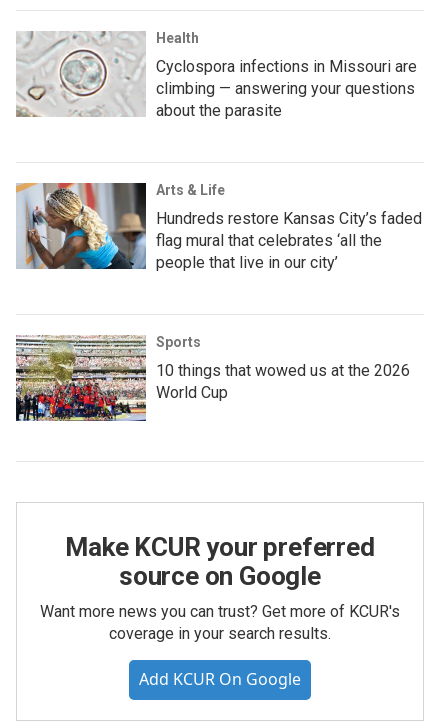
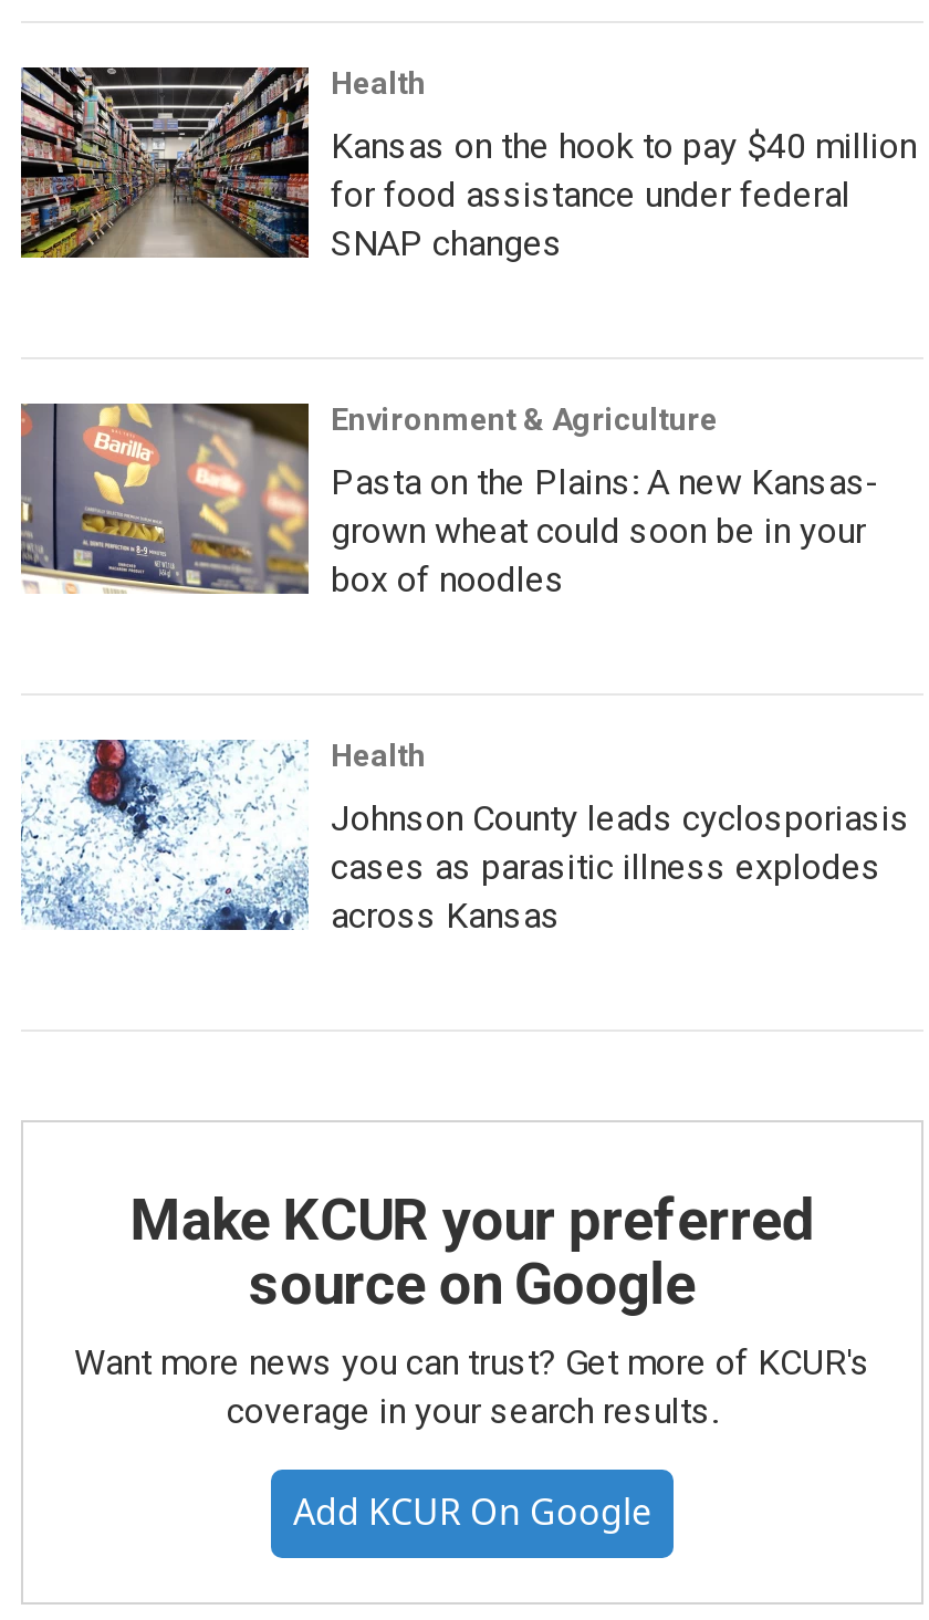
- [image]
- Cyclospora infections in Missouri are
- climbing — answering your questions
- about the parasite
+ [image]
+ Kansas on the hook to pay $40 million
+ for food assistance under federal
+ SNAP changes

- [image]
- Arts & Life
+ [image]
+ Environment & Agriculture

- Hundreds restore Kansas City’s faded
- flag mural that celebrates ‘all the
- people that live in our city’
+ Pasta on the Plains: A new Kansas-
+ grown wheat could soon be in your
+ box of noodles

- [image]
- Sports
+ [image]
+ Health

- 10 things that wowed us at the 2026
- World Cup
+ Johnson County leads cyclosporiasis
+ cases as parasitic illness explodes
+ across Kansas
